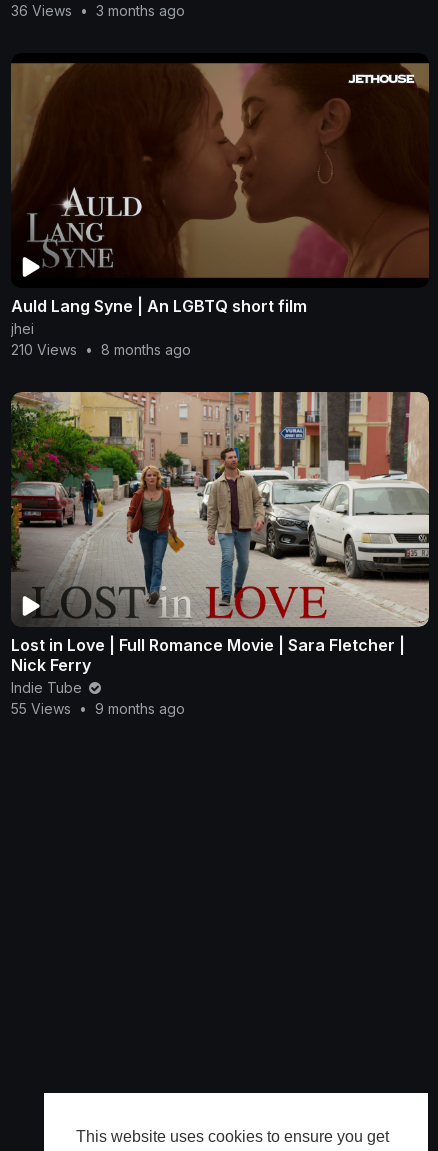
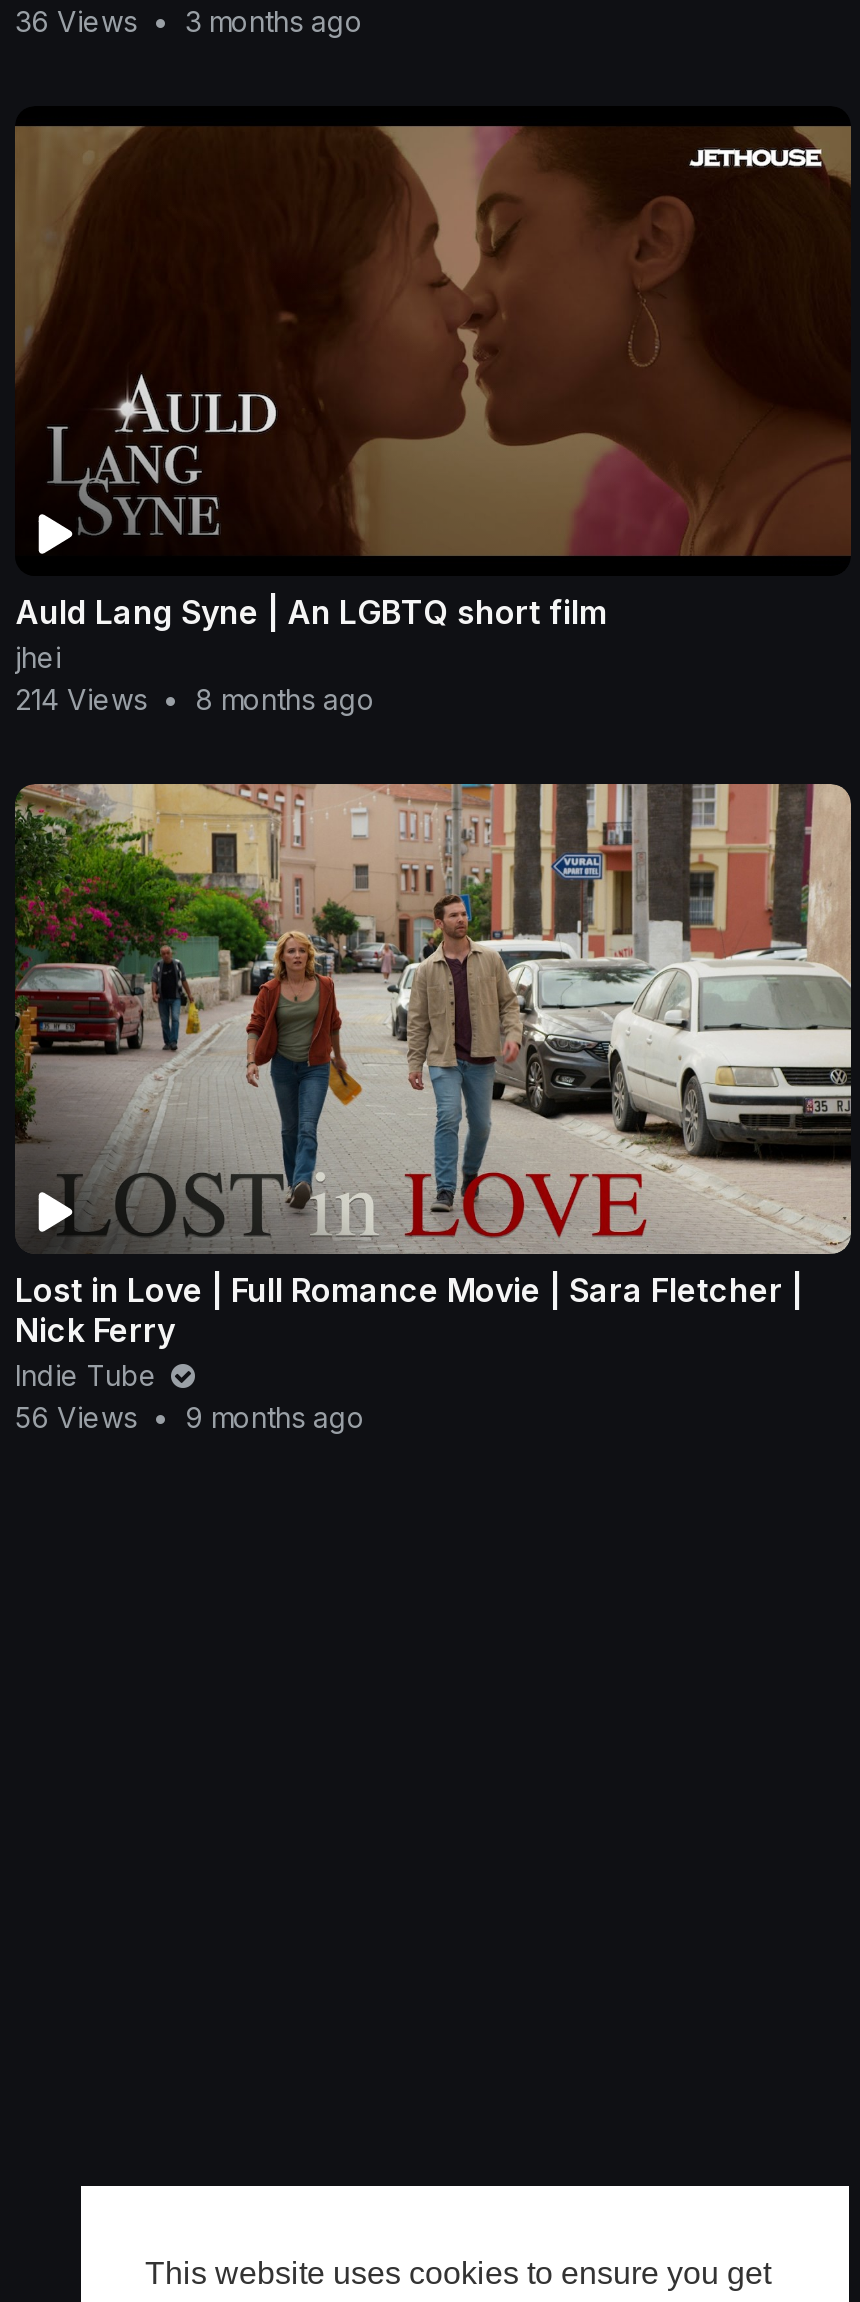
- 210 Views • 8 months ago
+ 214 Views • 8 months ago

- 55 Views • 9 months ago
+ 56 Views • 9 months ago
